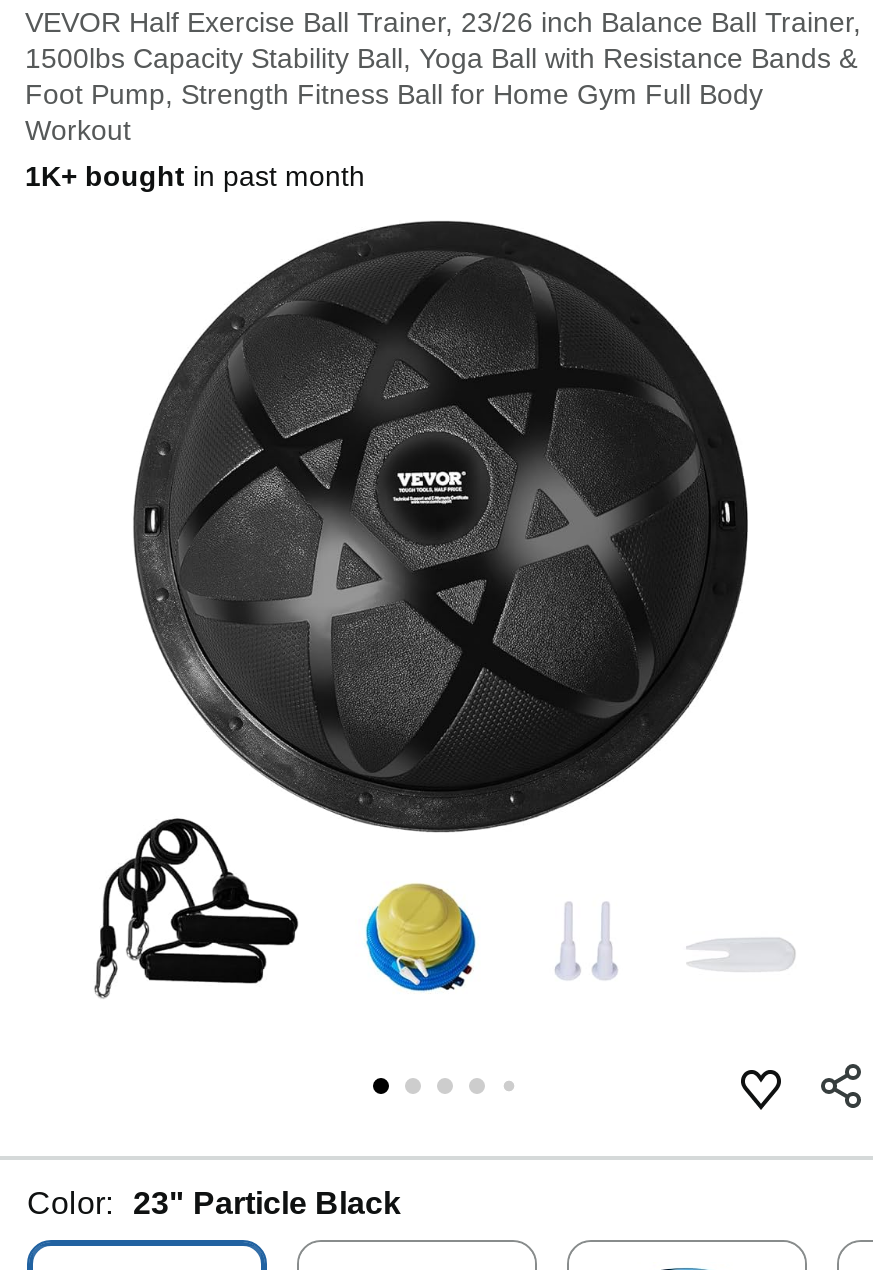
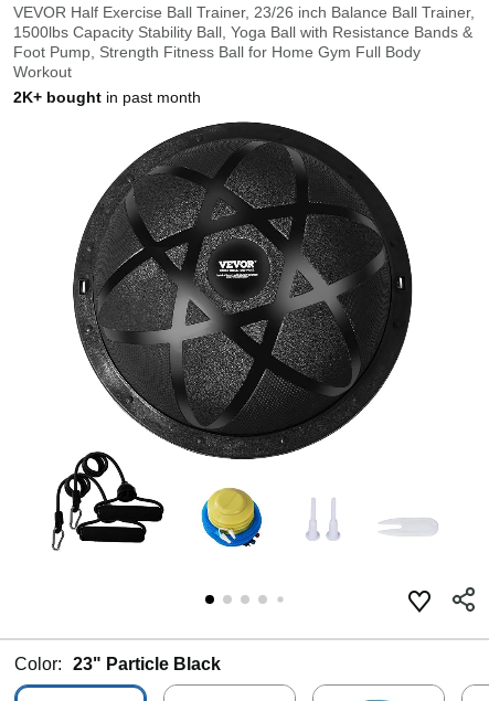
- 1K+ bought in past month
+ 2K+ bought in past month
